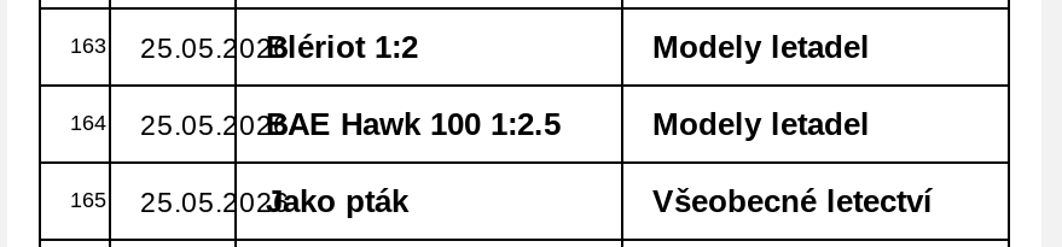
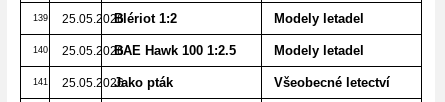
- 163
+ 139

- 164
+ 140

- 165
+ 141
